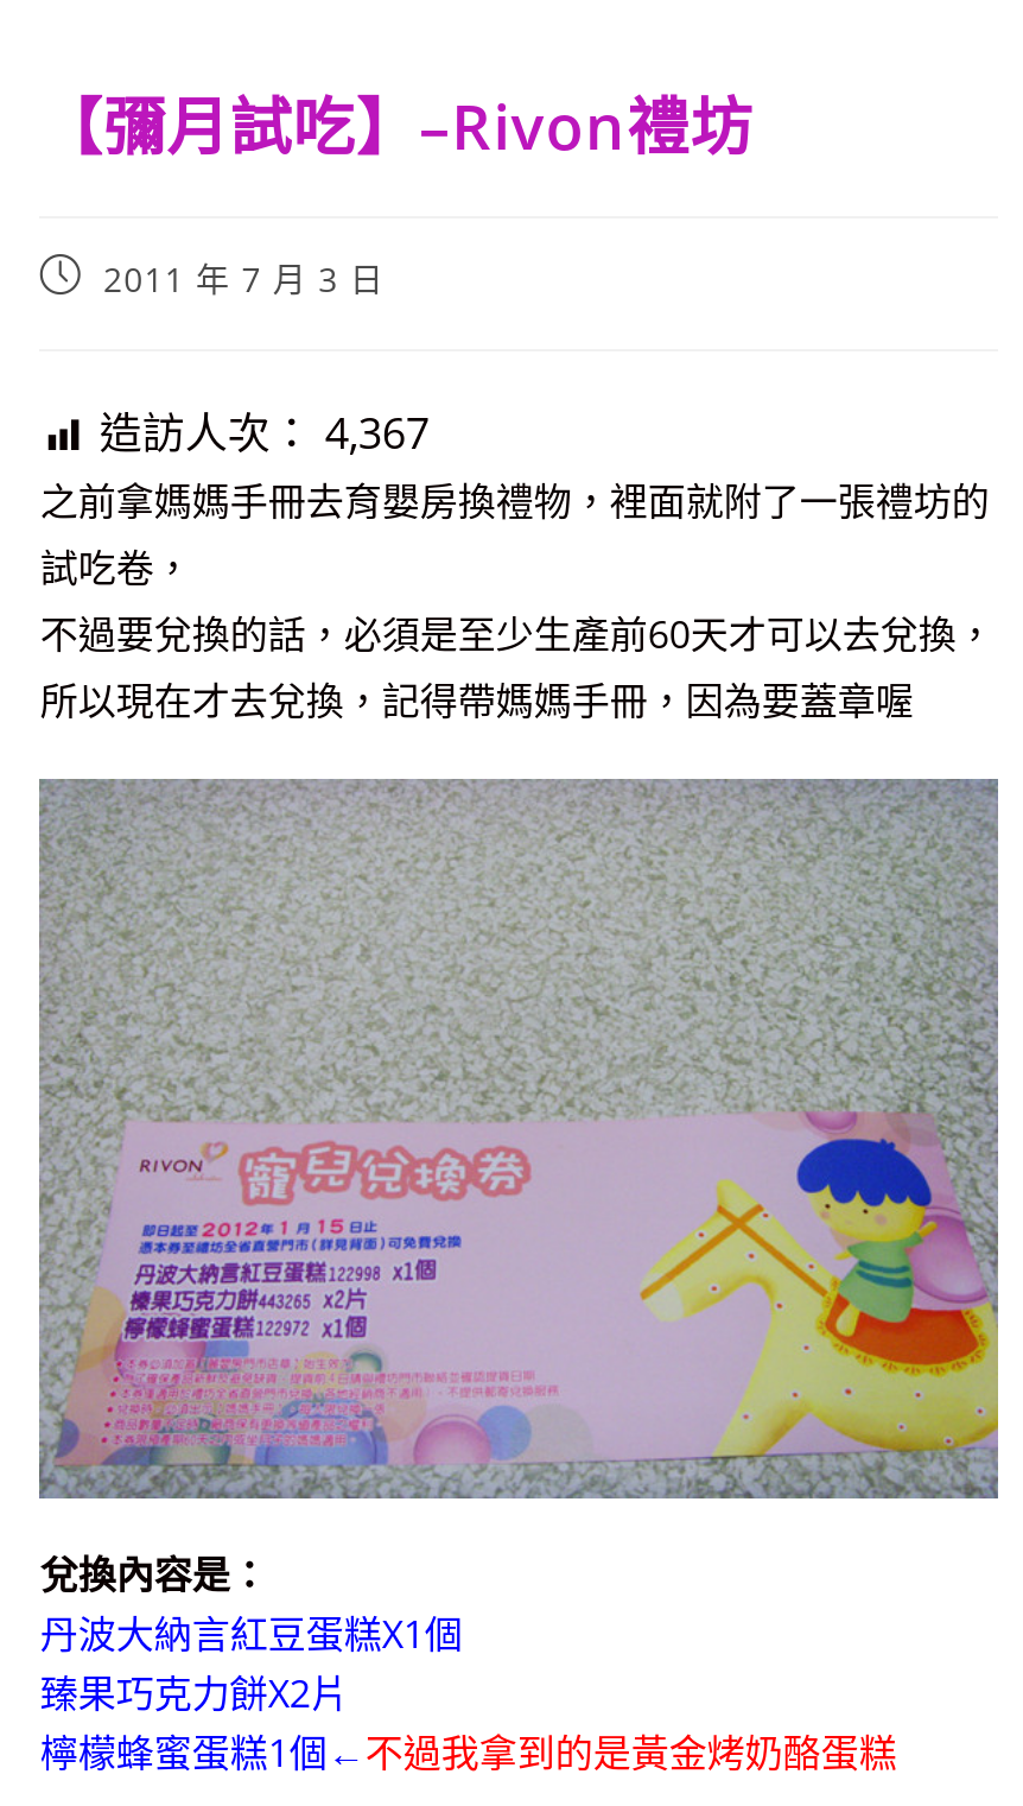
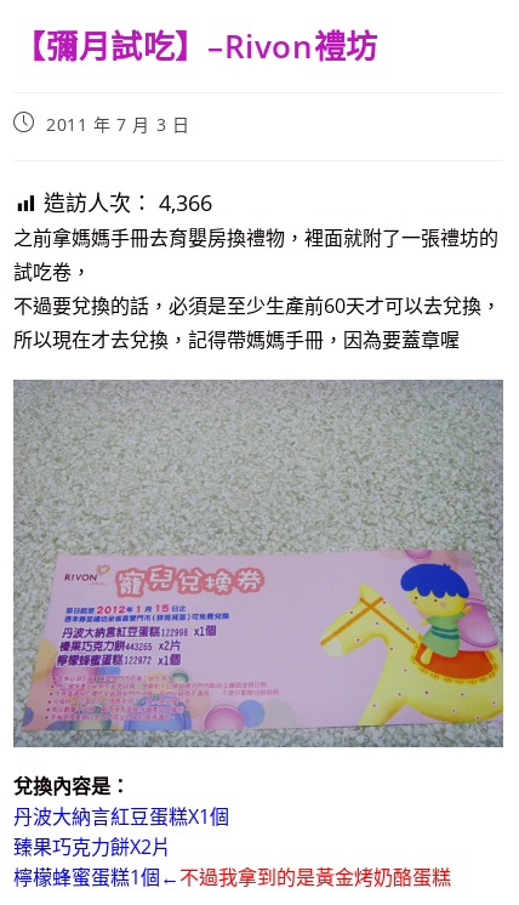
- 造訪人次： 4,367
+ 造訪人次： 4,366
